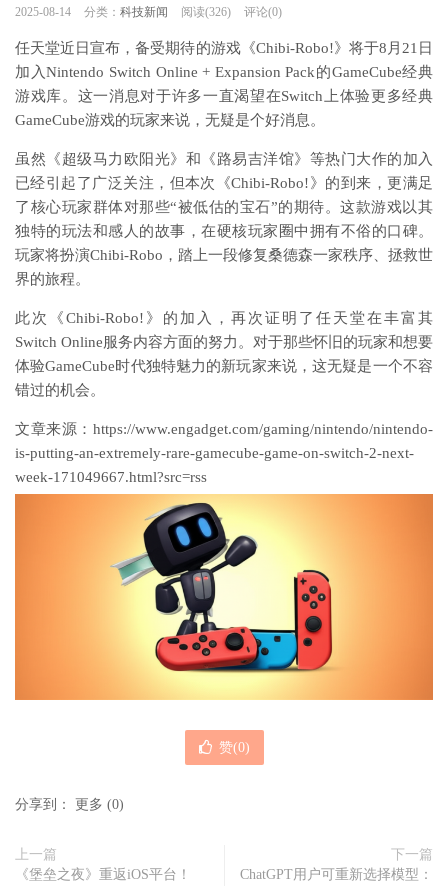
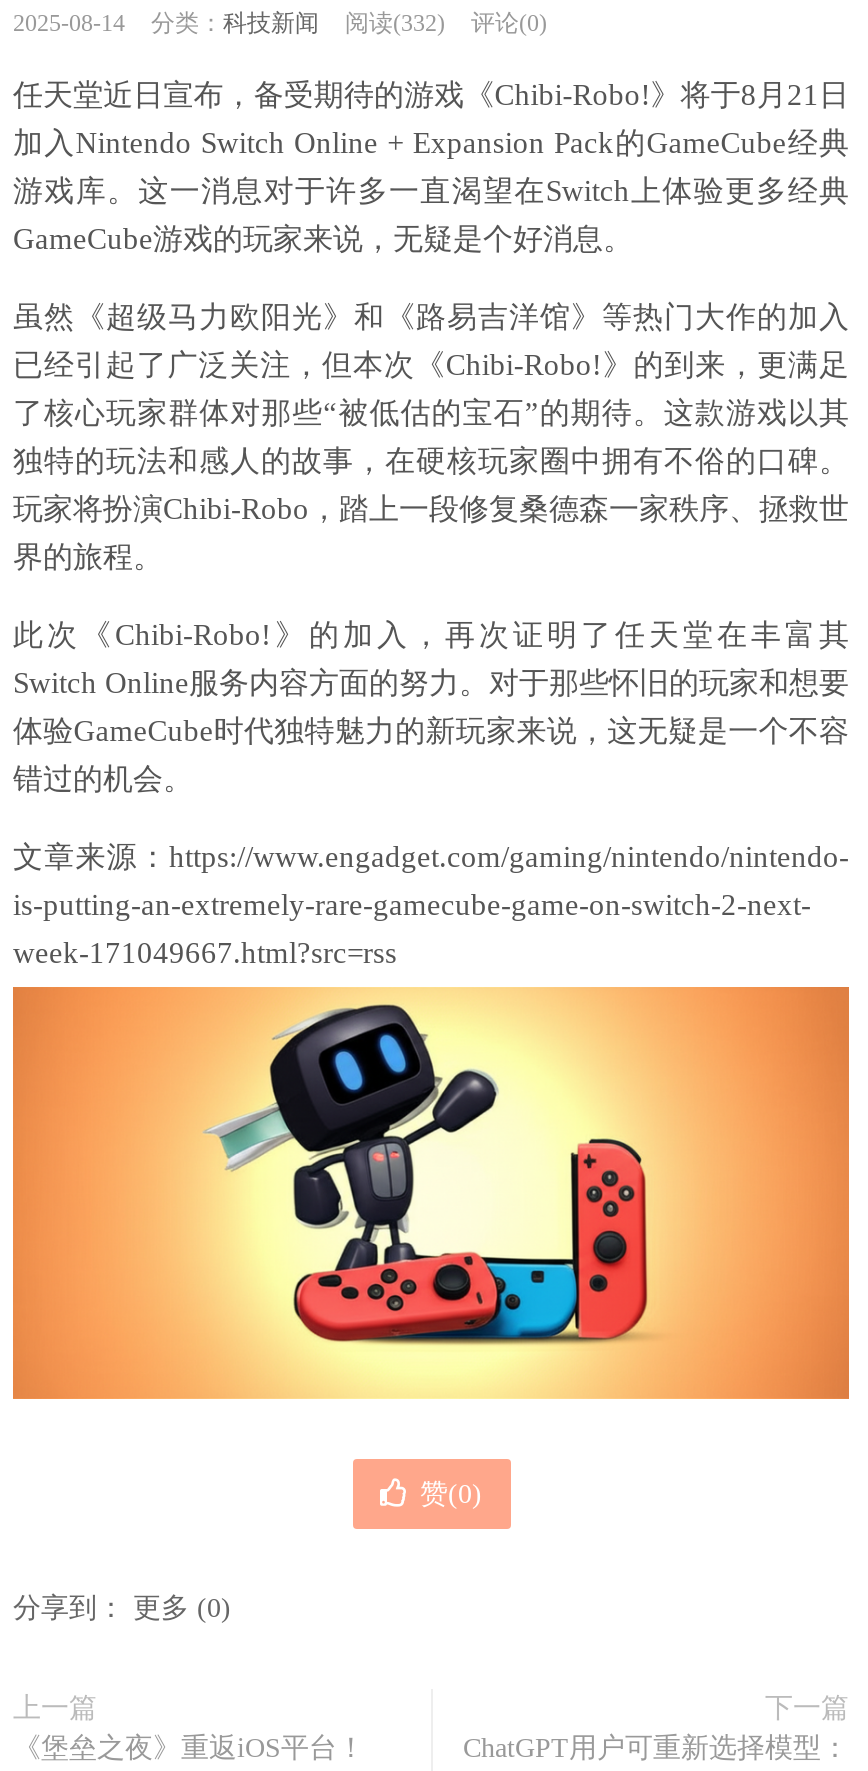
- 2025-08-14 分类：科技新闻 阅读(326) 评论(0)
+ 2025-08-14 分类：科技新闻 阅读(332) 评论(0)
